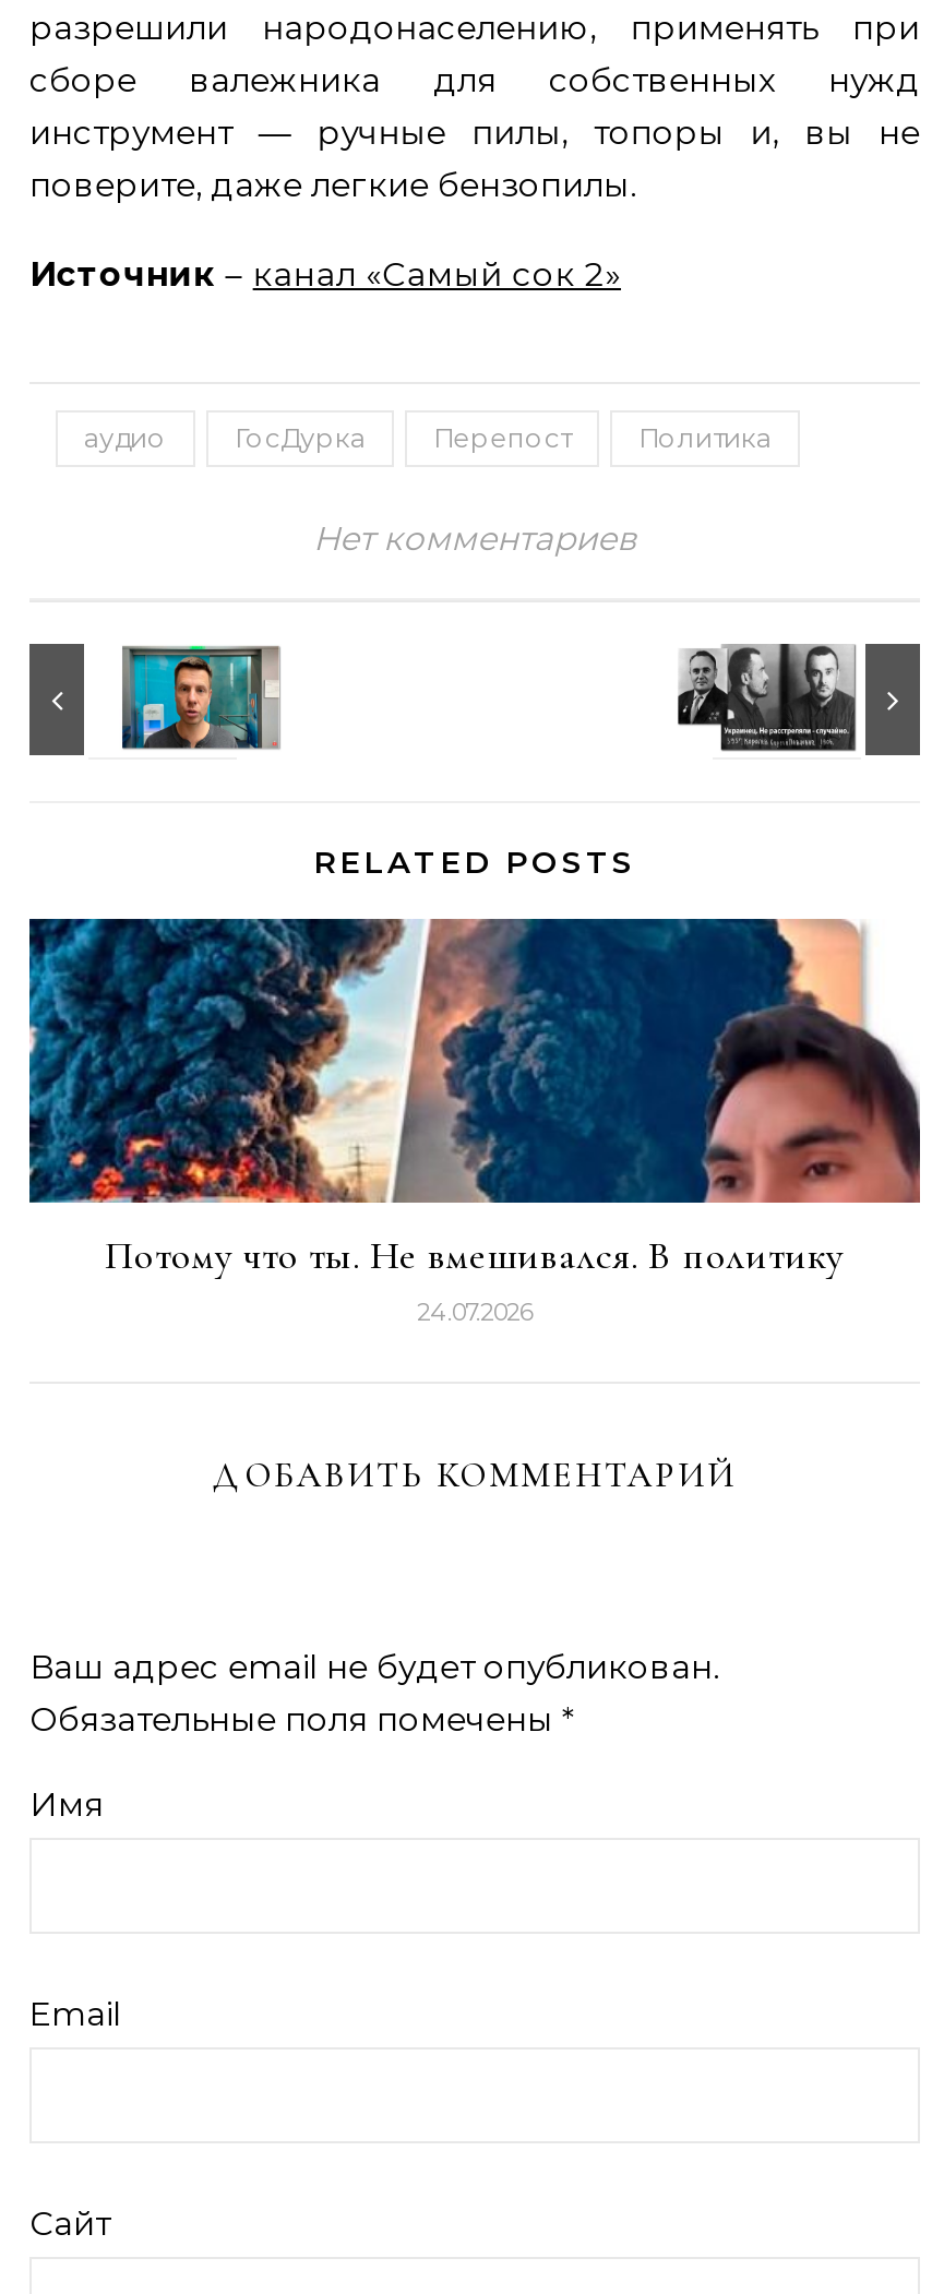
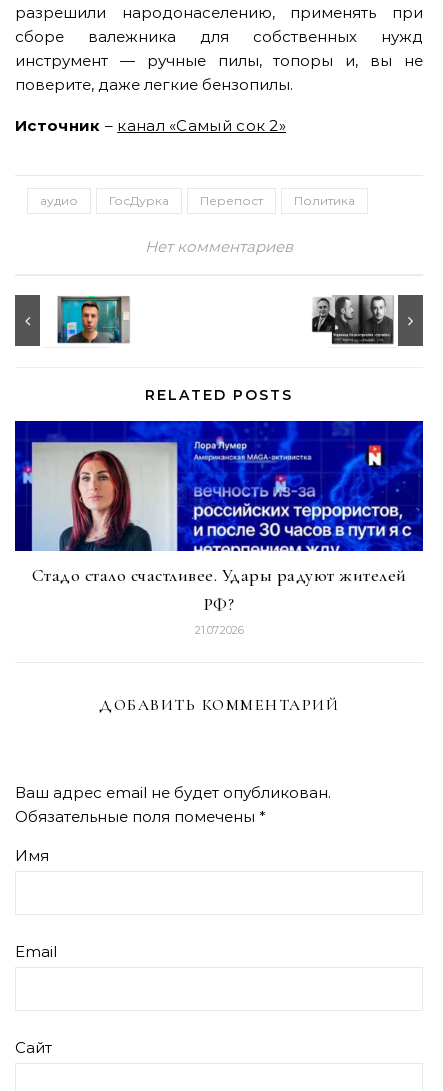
- [image]
- Потому что ты. Не вмешивался. В политику
- 24.07.2026
+ [image]
+ Стадо стало счастливее. Удары радуют жителей
+ РФ?
+ 21.07.2026
